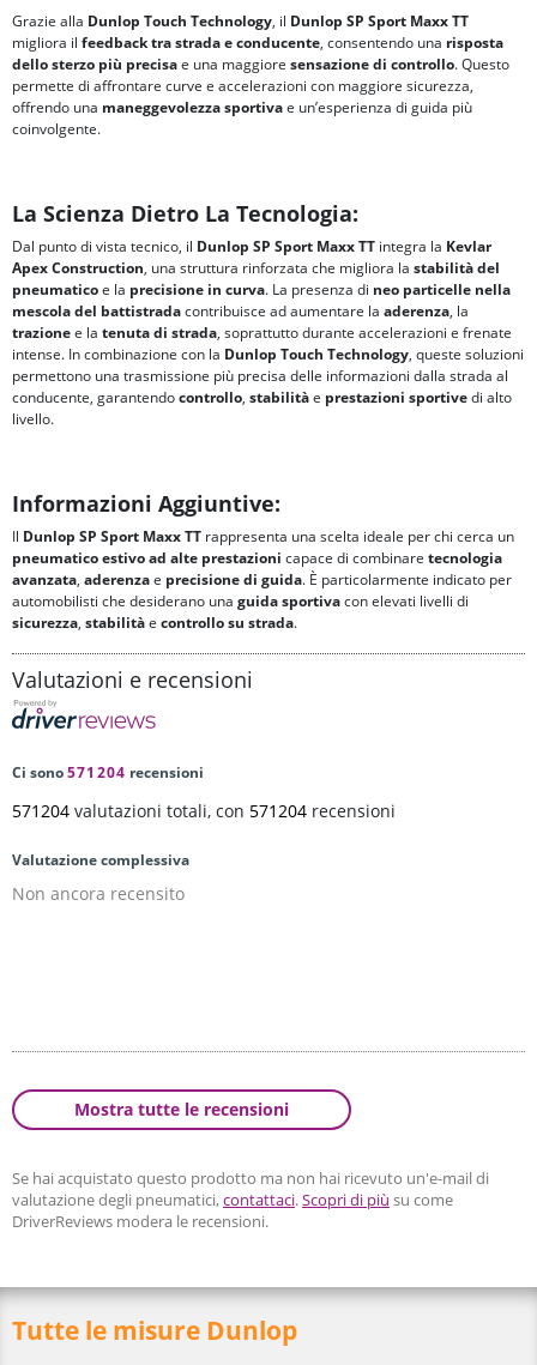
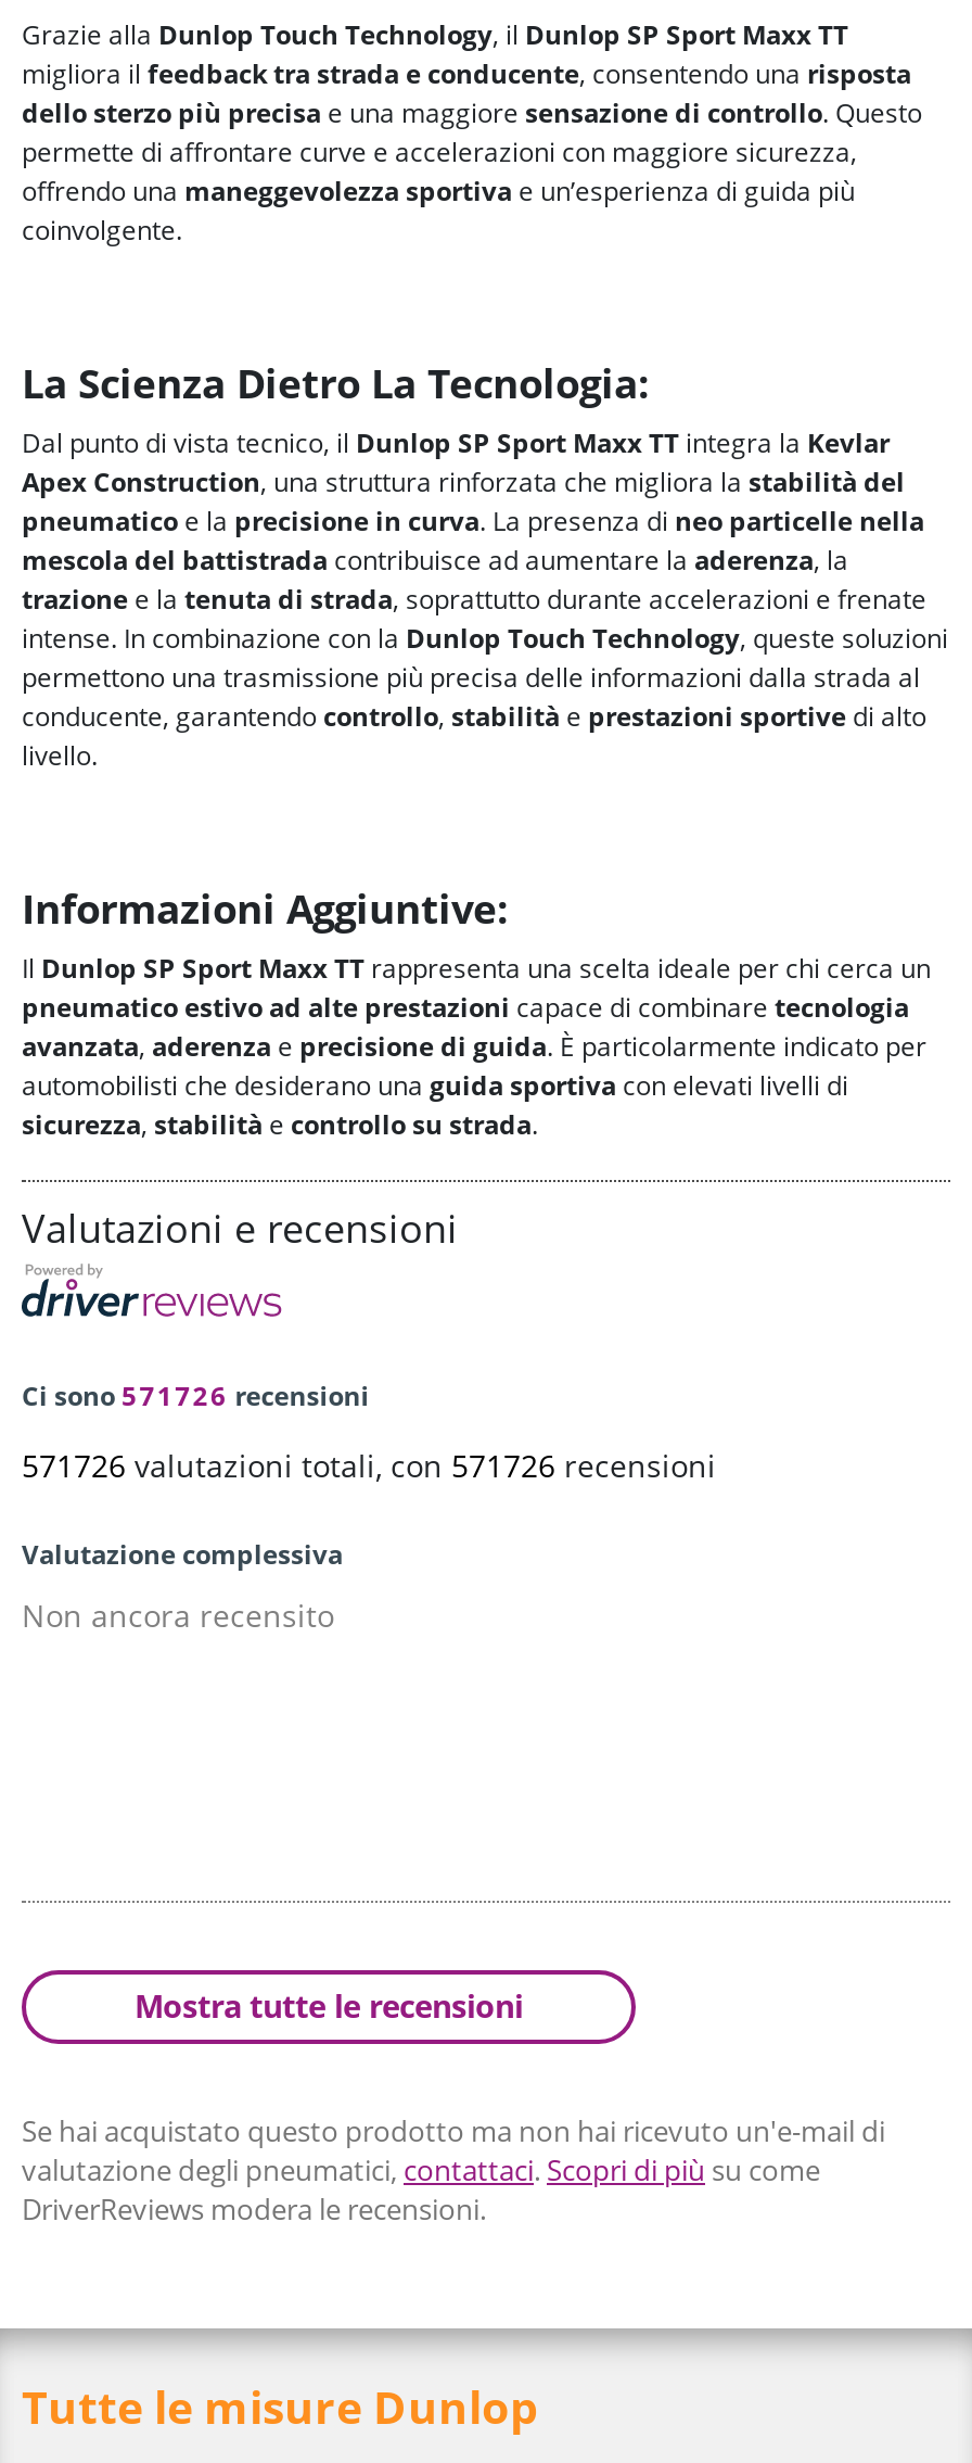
- Ci sono 571204 recensioni
+ Ci sono 571726 recensioni

- 571204 valutazioni totali, con 571204 recensioni
+ 571726 valutazioni totali, con 571726 recensioni
